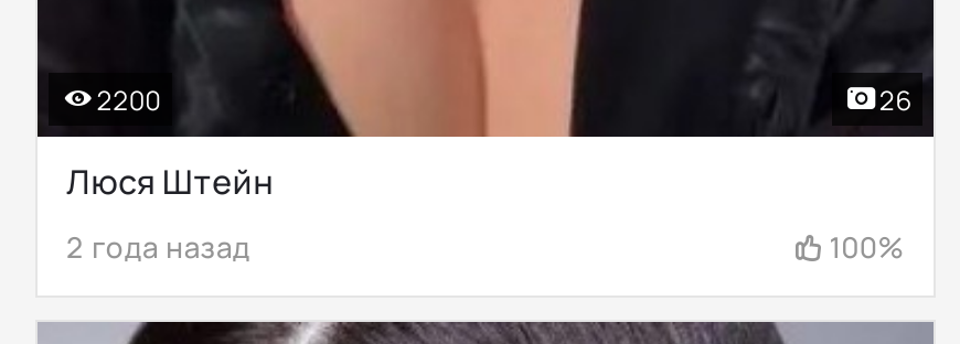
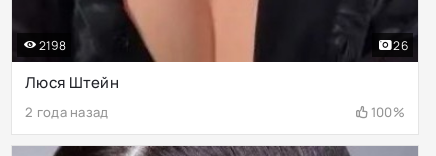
- 2200
+ 2198
